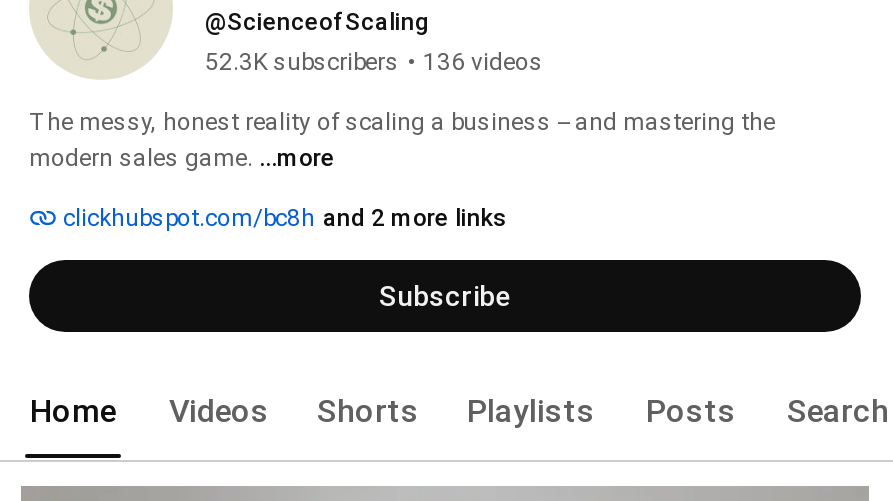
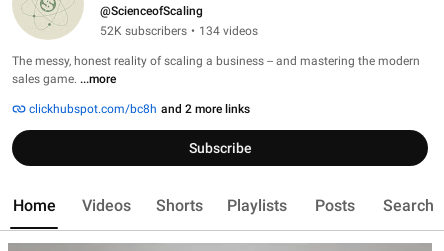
- 52.3K subscribers • 136 videos
+ 52K subscribers • 134 videos
